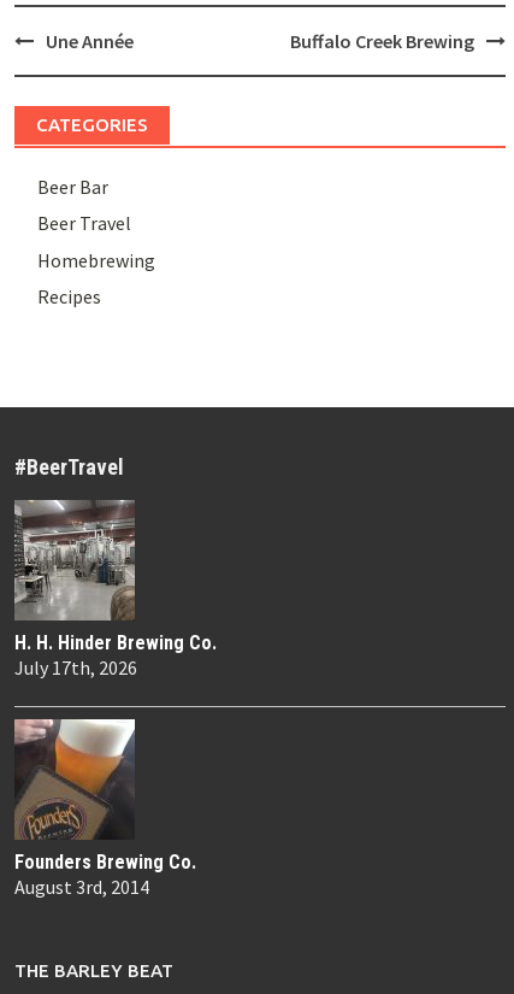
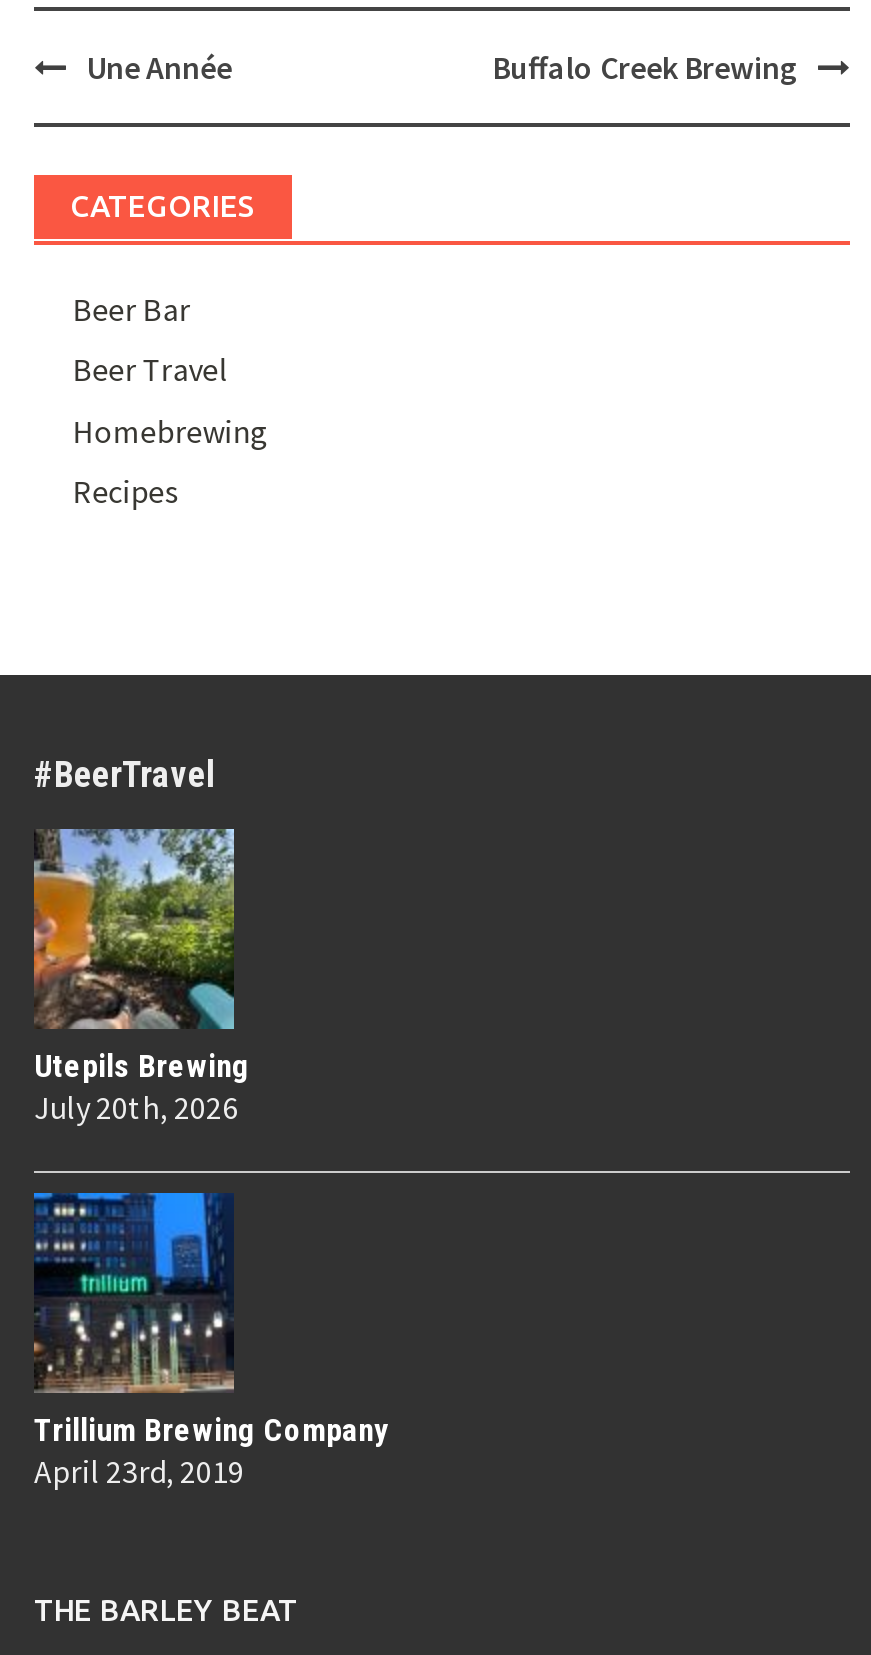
- [image]
- H. H. Hinder Brewing Co.
- July 17th, 2026
+ [image]
+ Utepils Brewing
+ July 20th, 2026

- [image]
- Founders Brewing Co.
- August 3rd, 2014
+ [image]
+ Trillium Brewing Company
+ April 23rd, 2019
